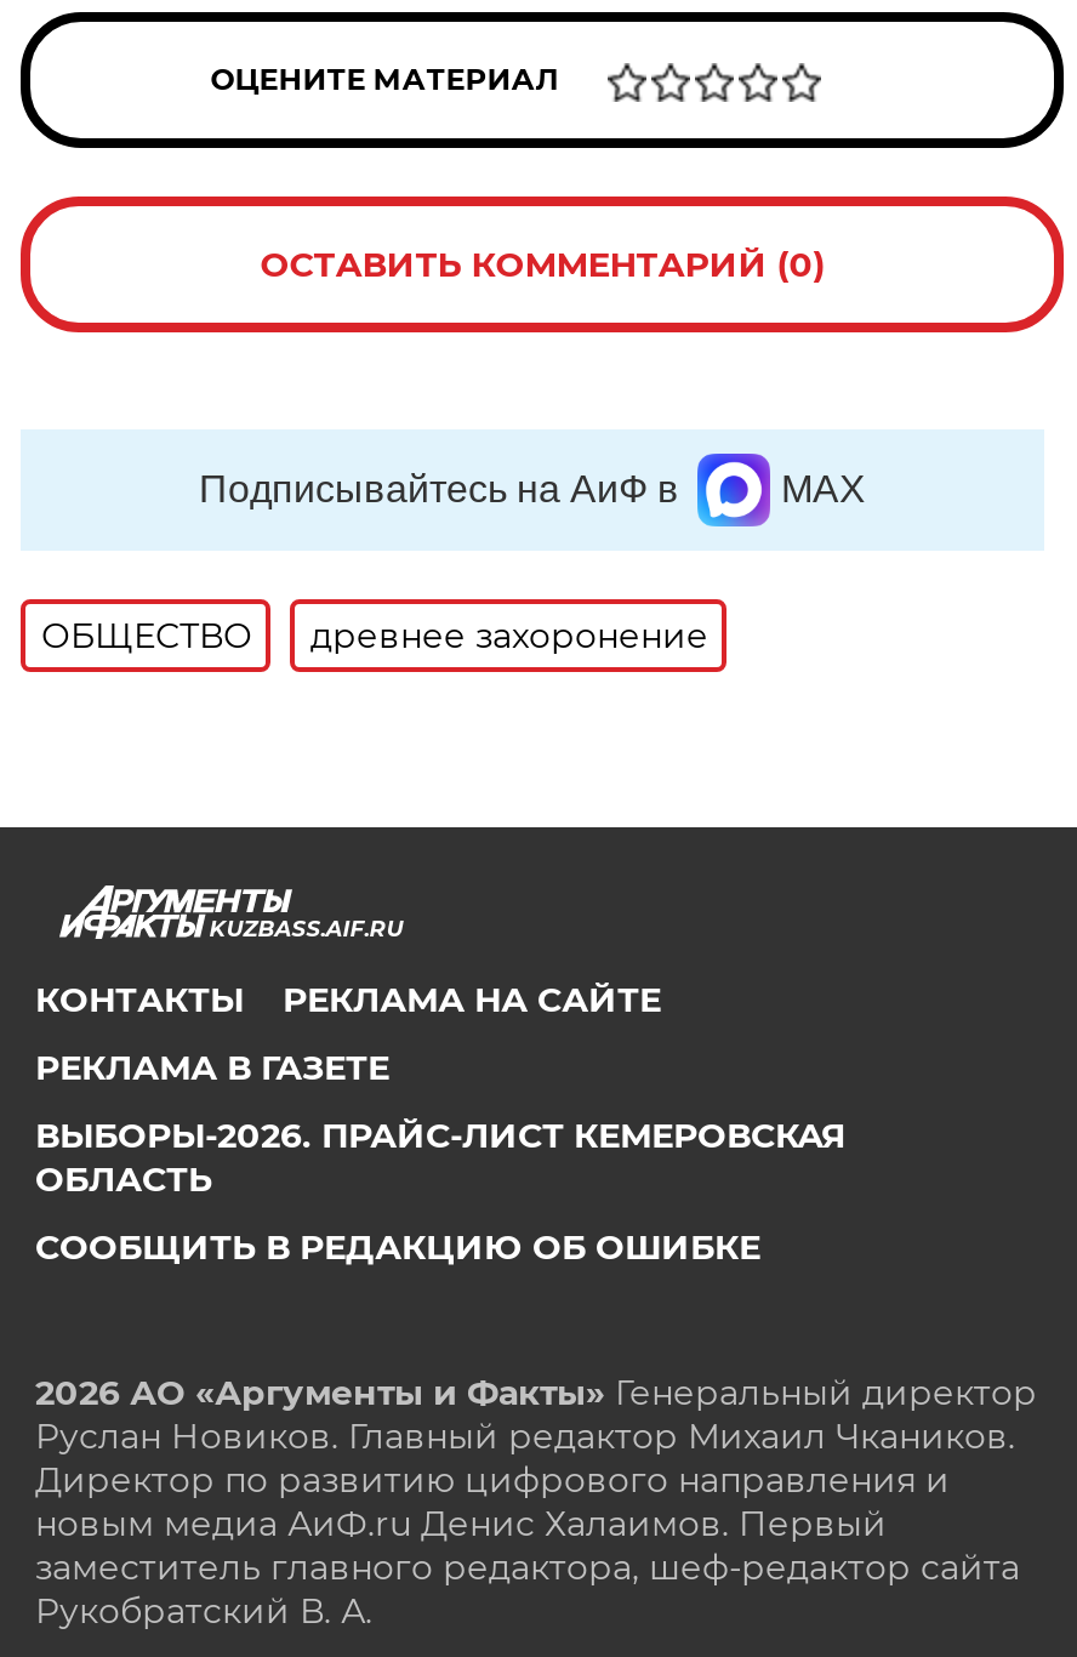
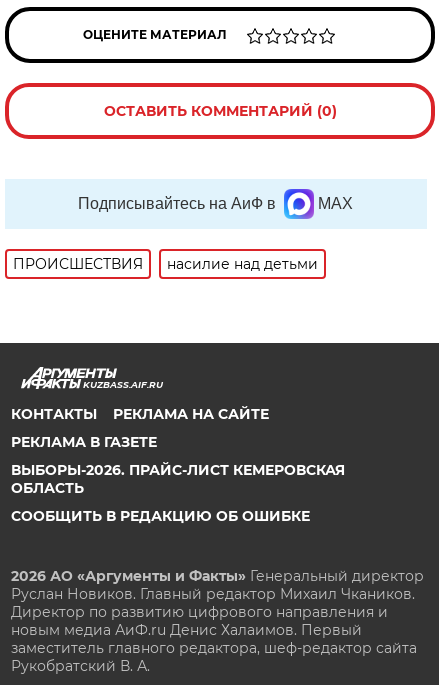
- ОБЩЕСТВО
- древнее захоронение
+ ПРОИСШЕСТВИЯ
+ насилие над детьми
